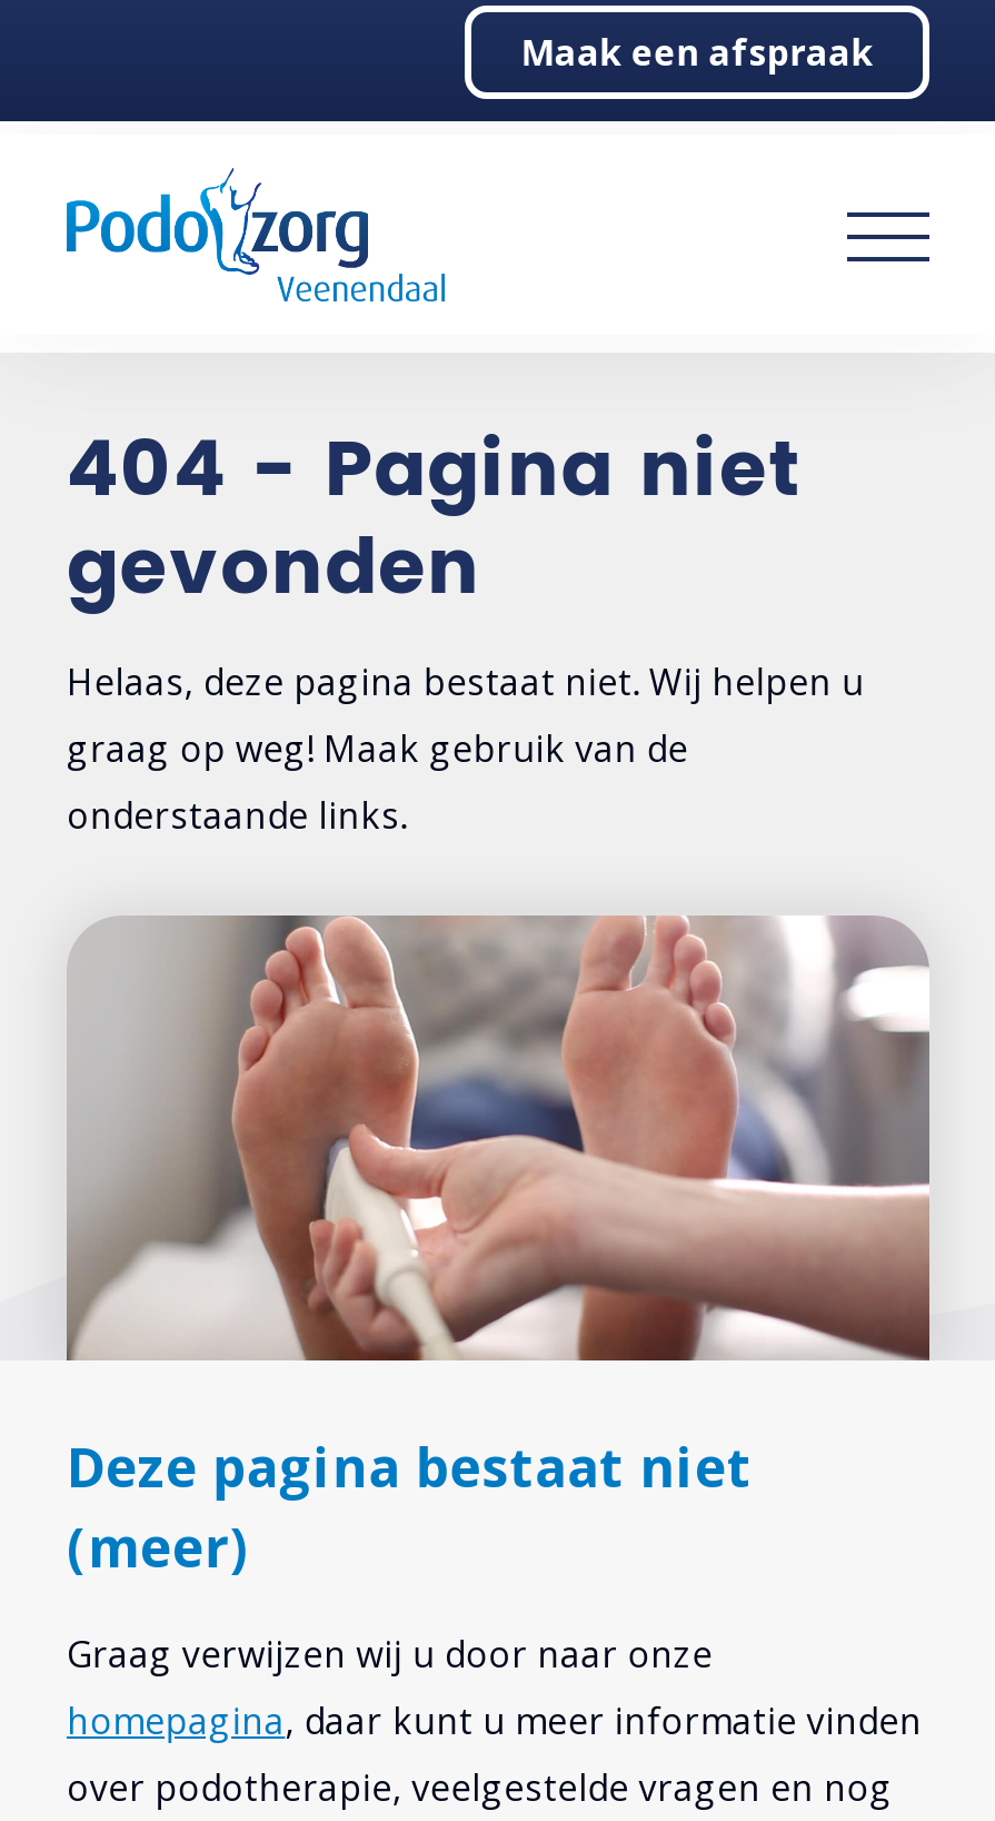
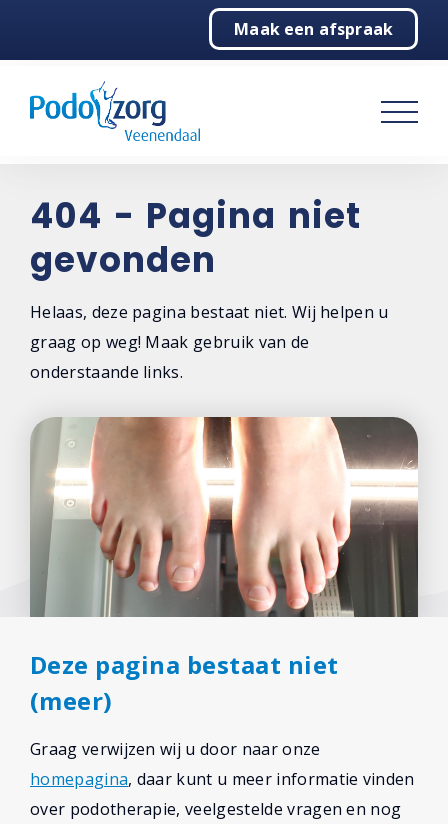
- [image]
+ [image]
